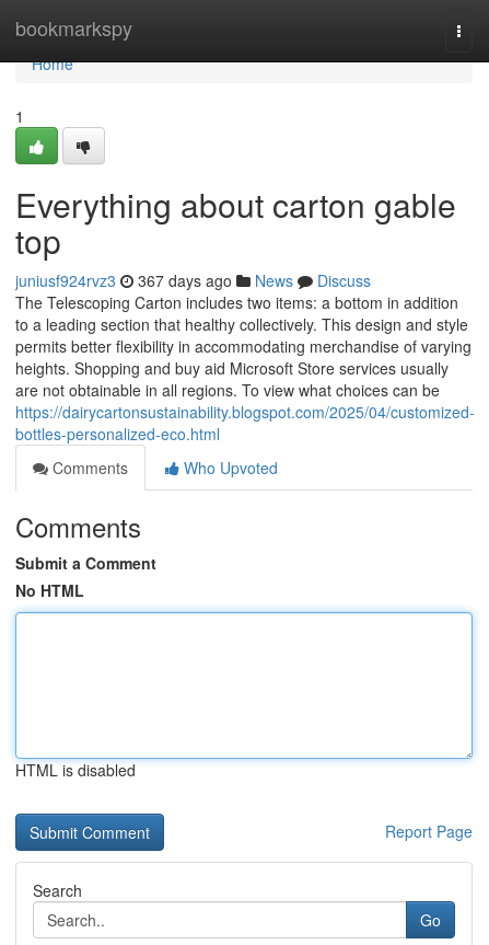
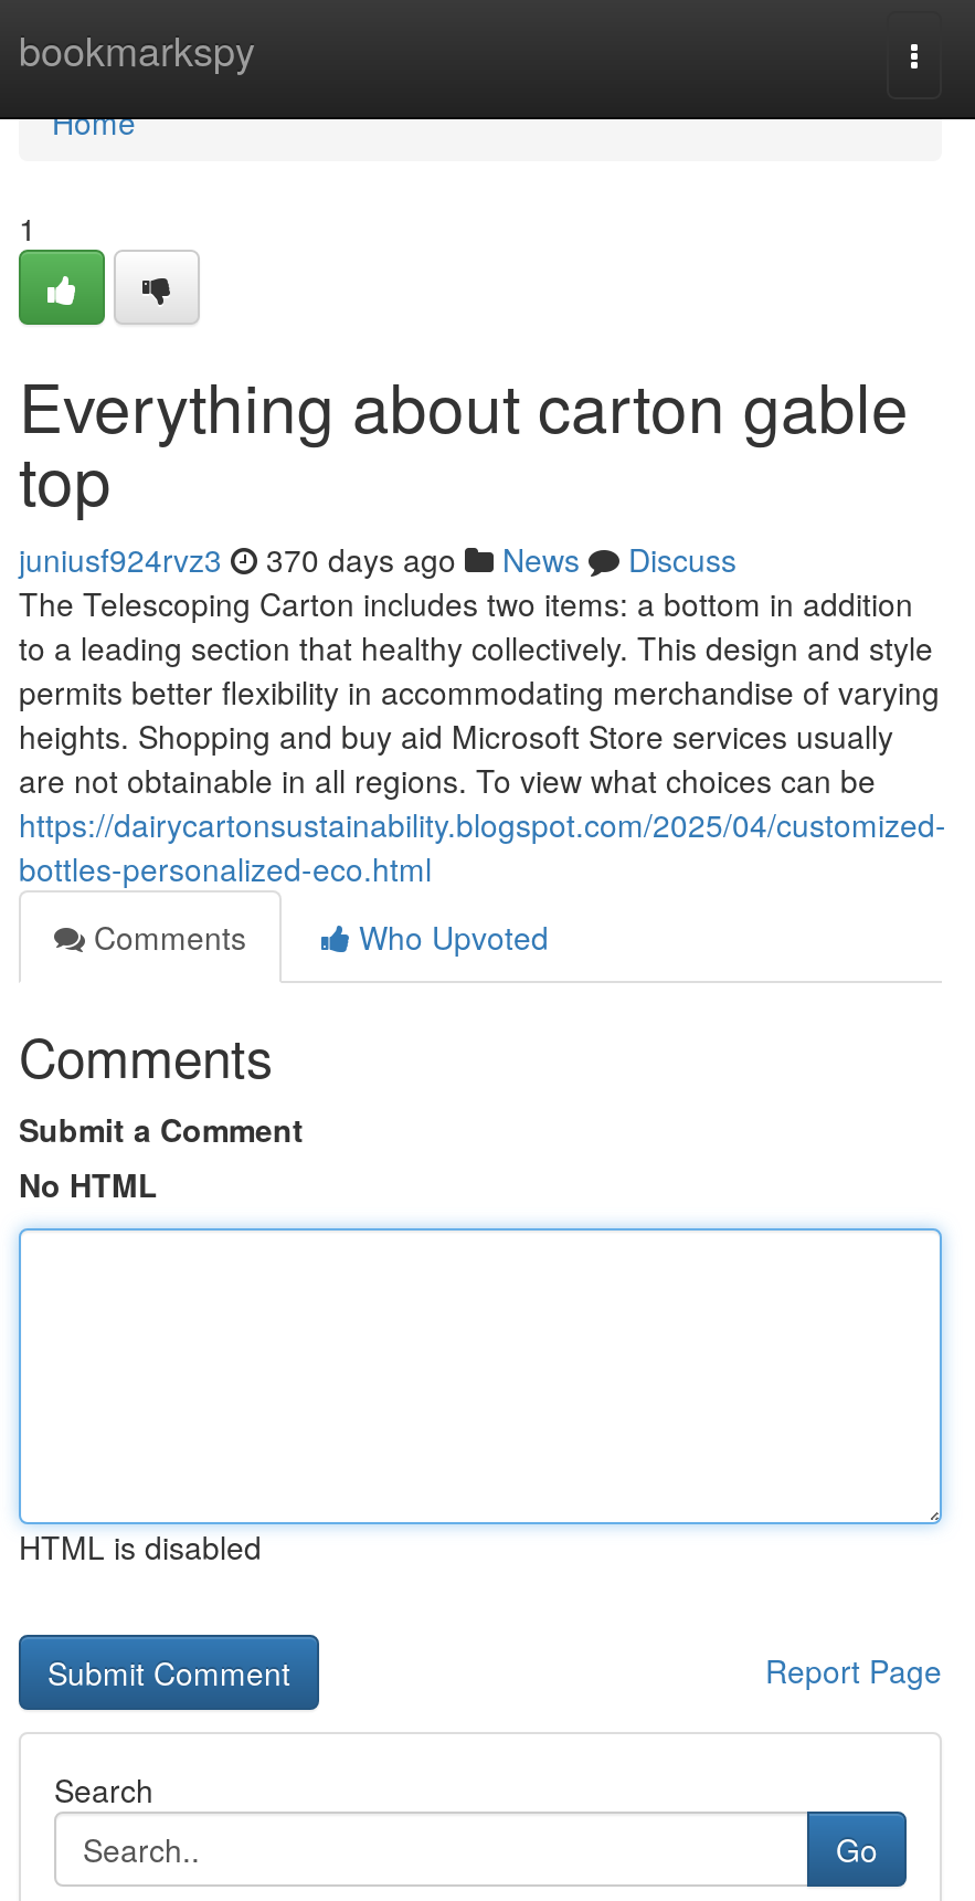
- juniusf924rvz3 367 days ago News Discuss
+ juniusf924rvz3 370 days ago News Discuss
